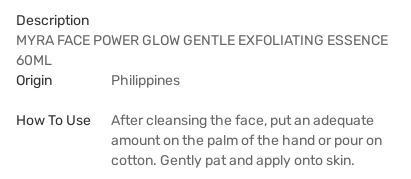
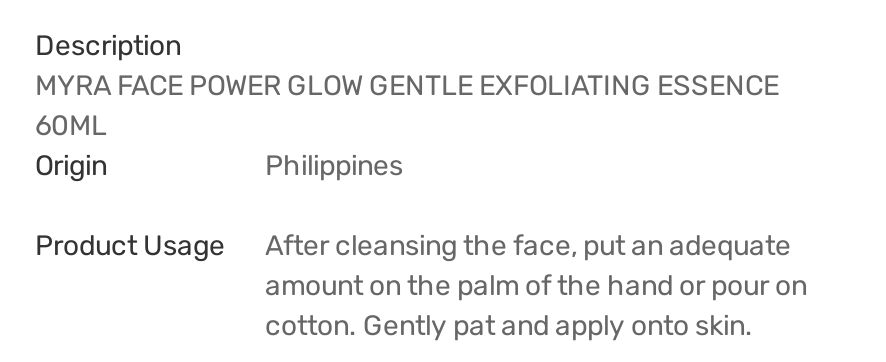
- How To Use
+ Product Usage
